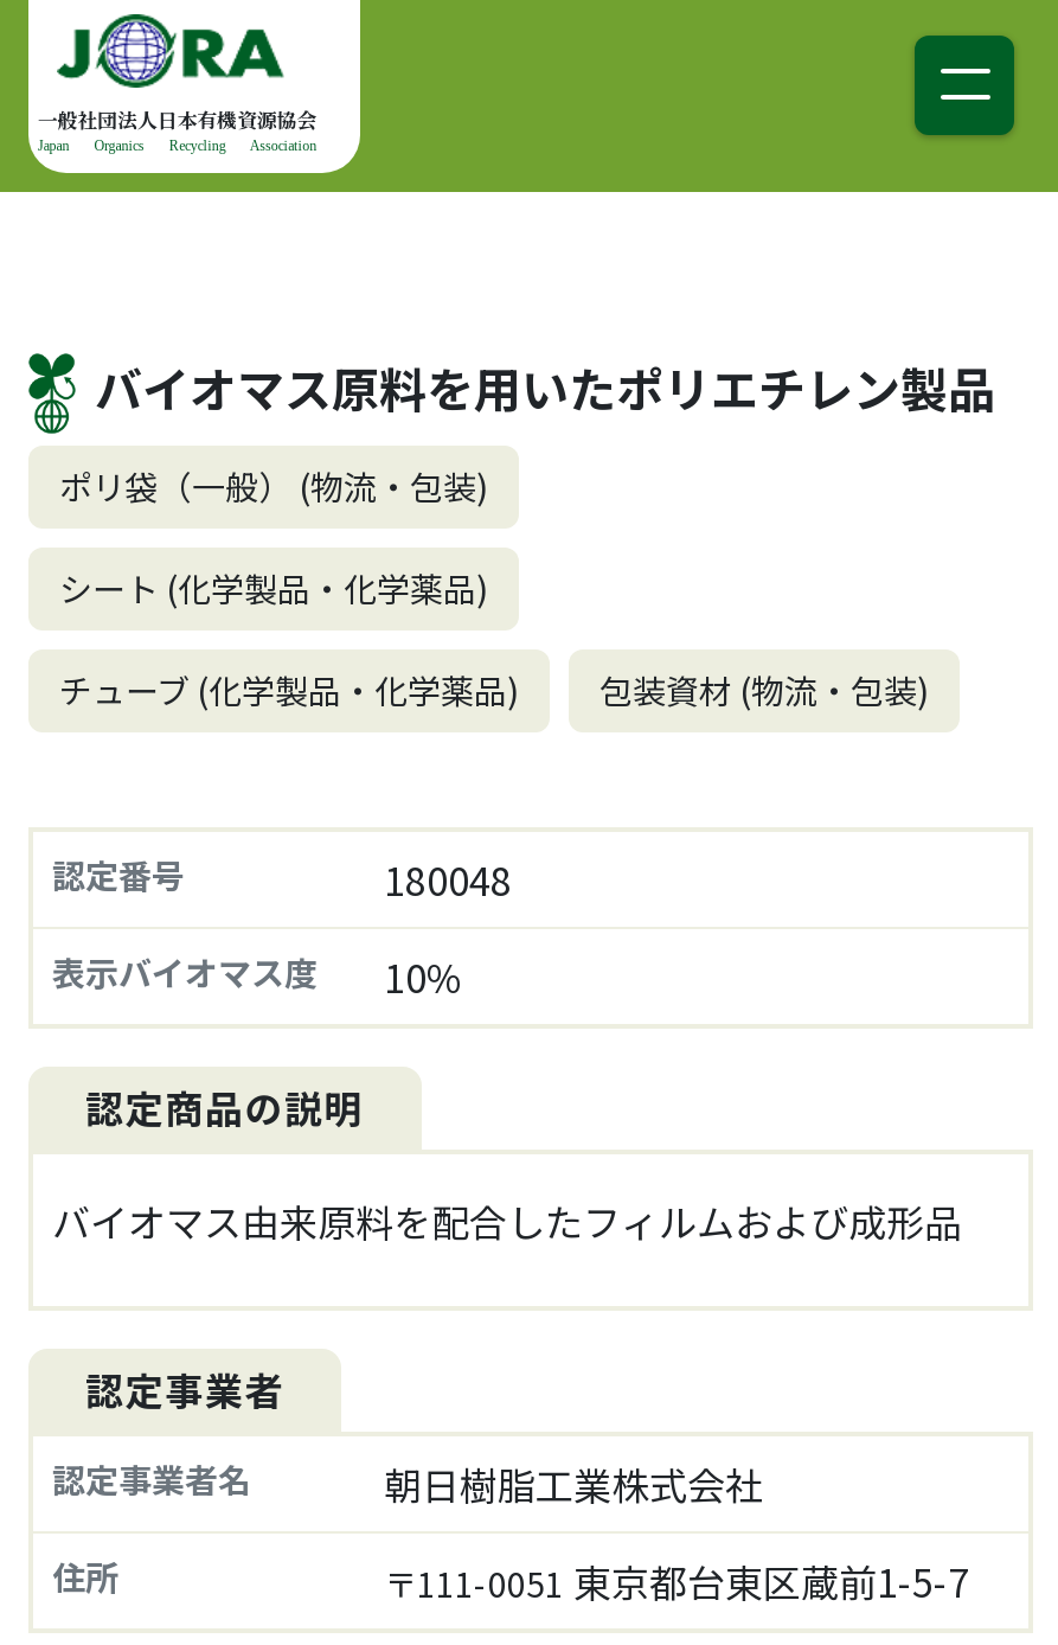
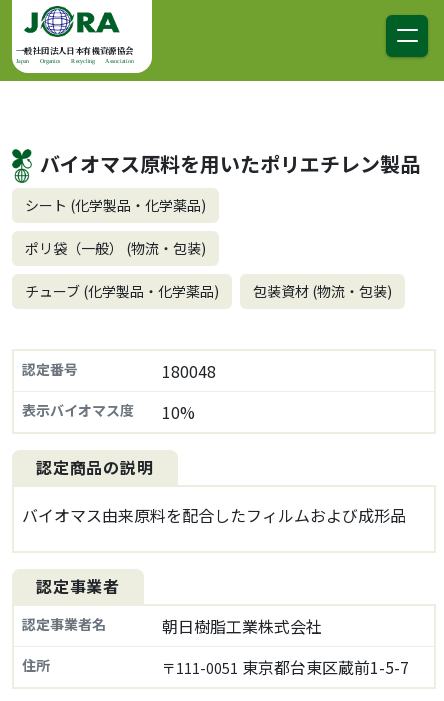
moved down: ポリ袋（一般） (物流・包装)

moved up: シート (化学製品・化学薬品)
